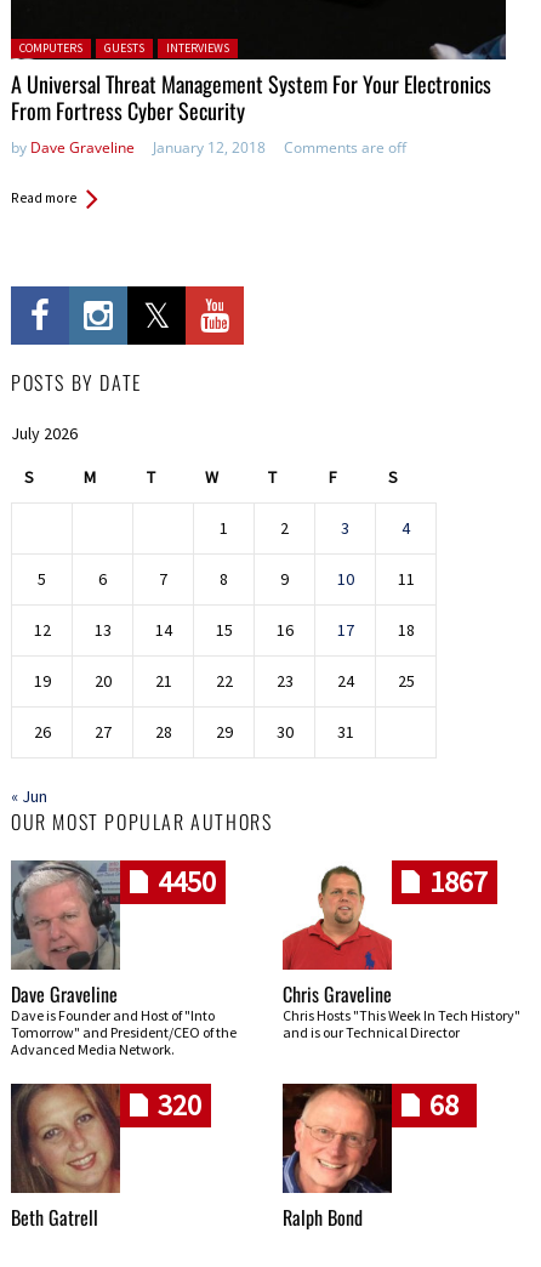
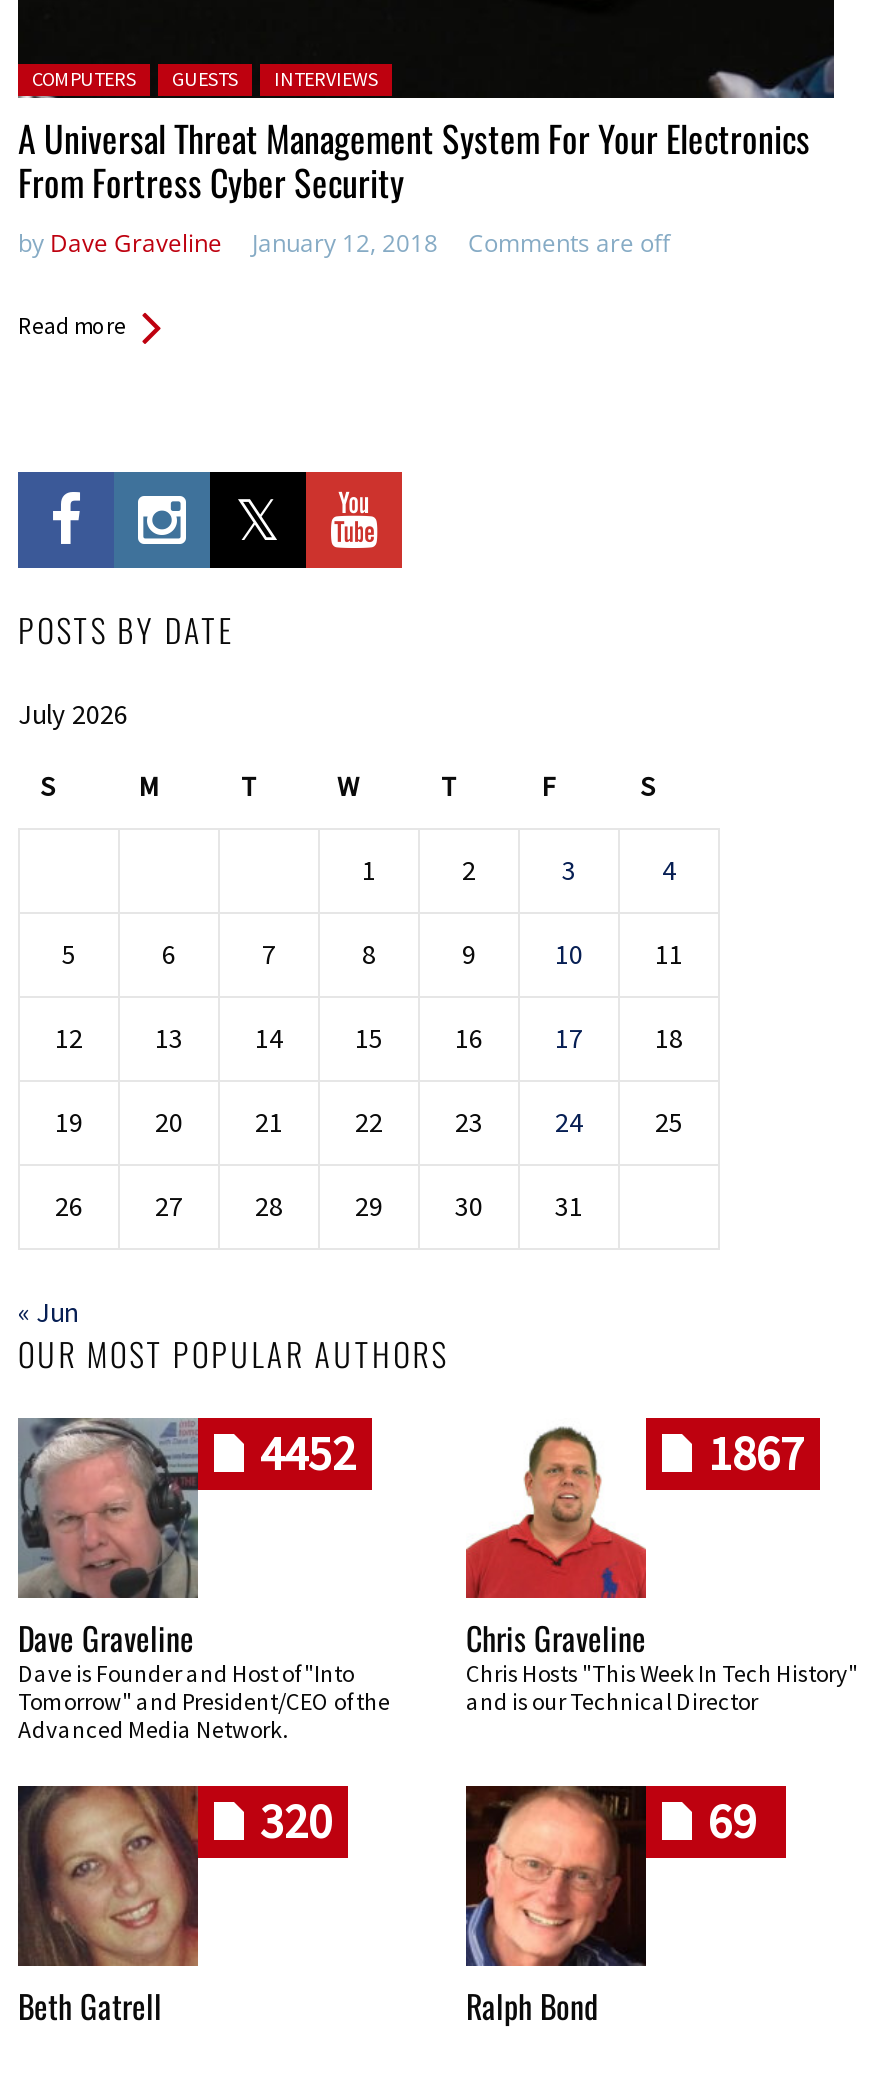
- 4450
+ 4452

- 68
+ 69
